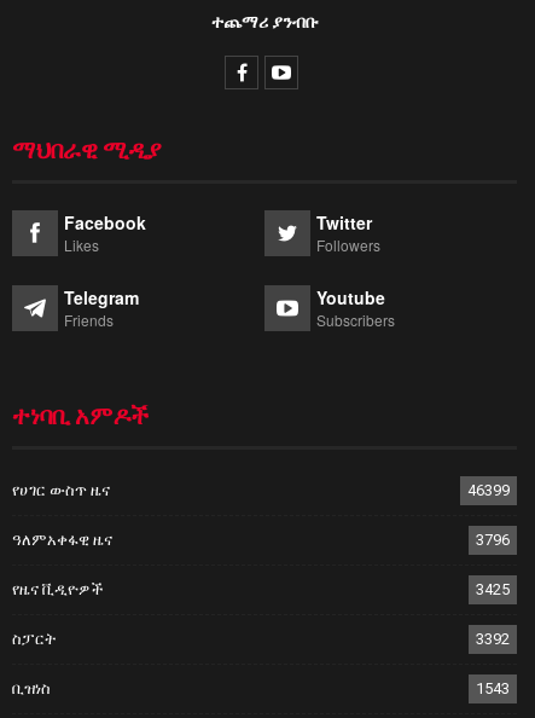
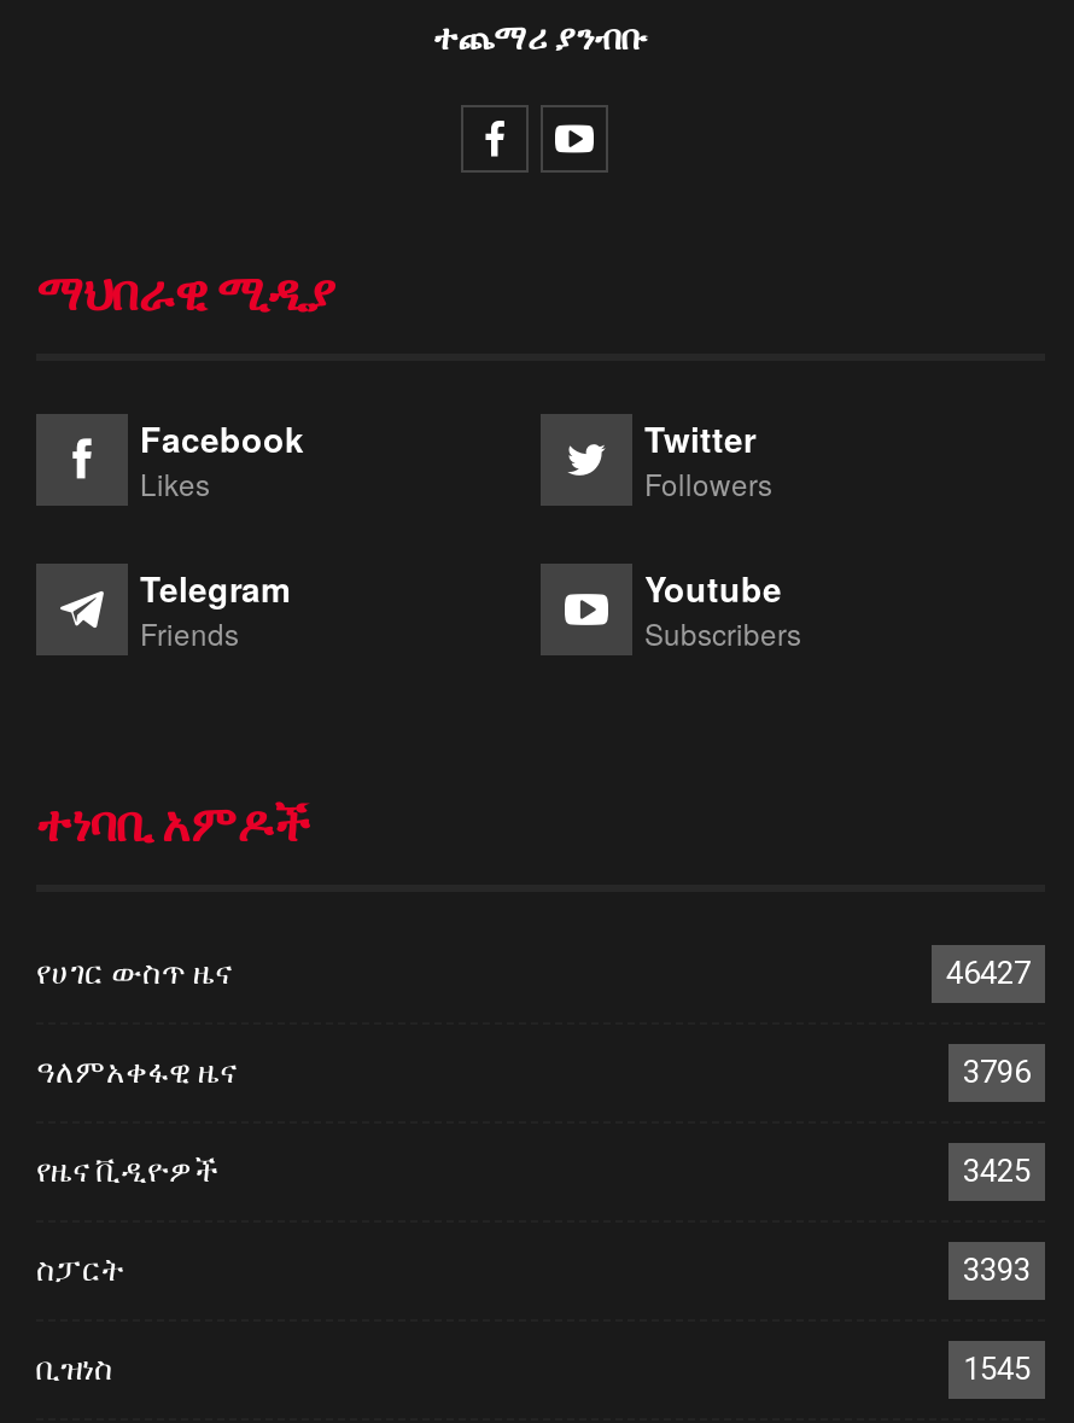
- 46399
+ 46427

- 3392
+ 3393

- 1543
+ 1545
